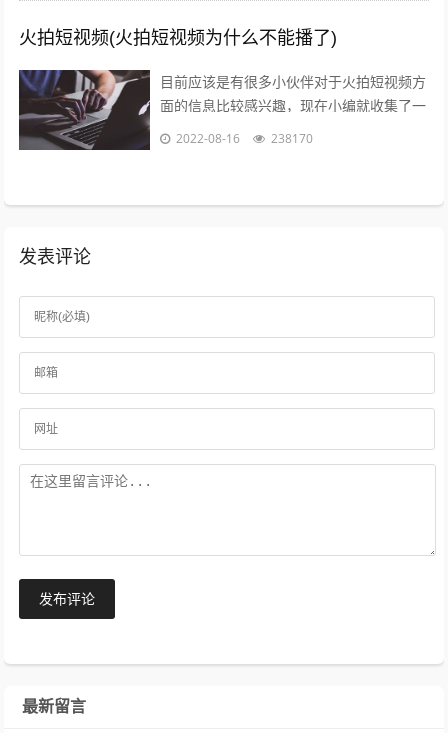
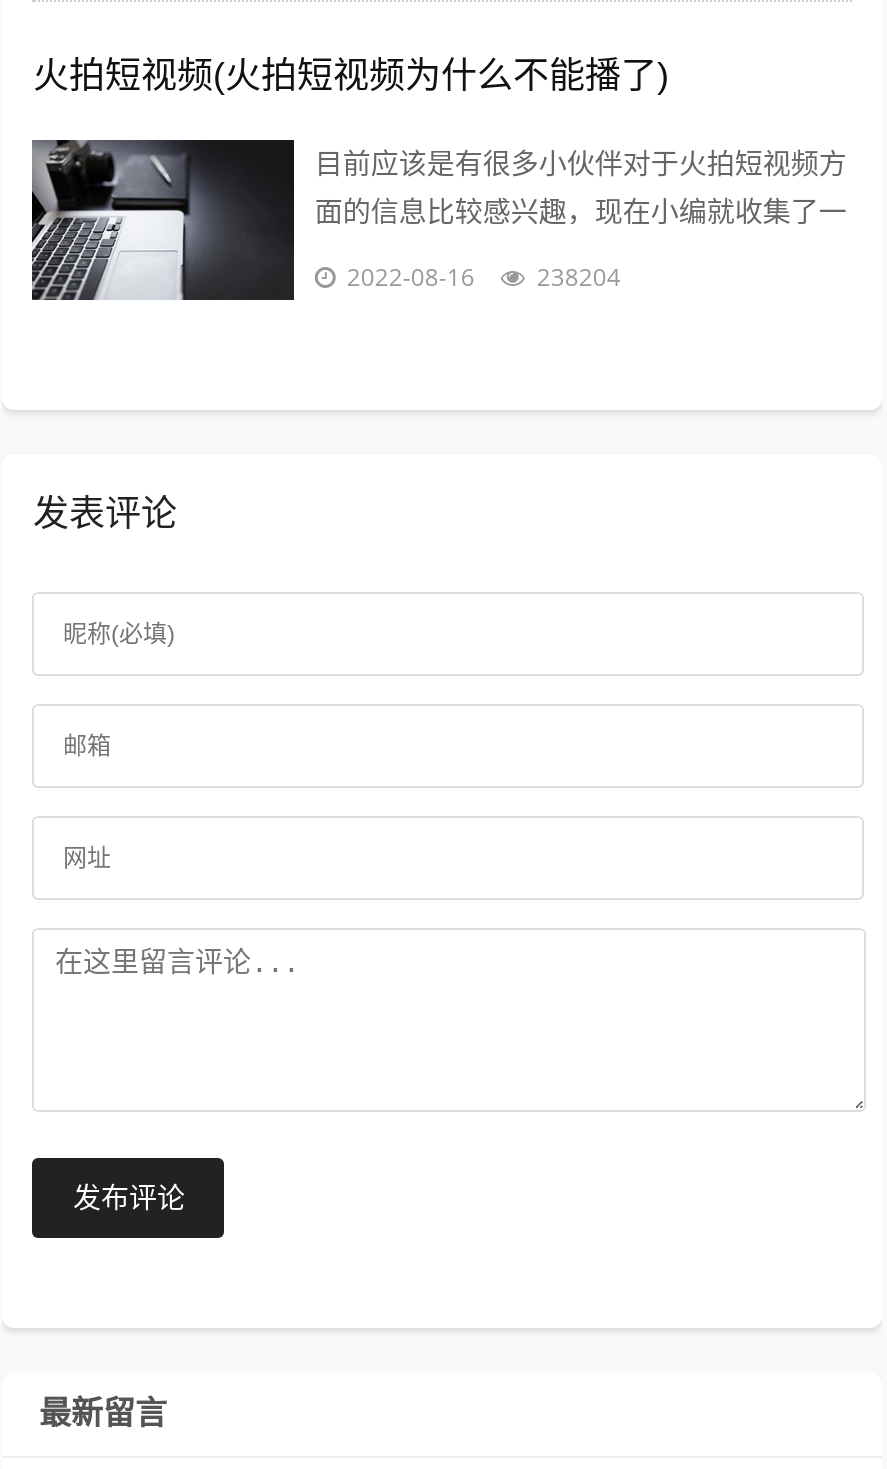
- [image]
+ [image]

- 238170
+ 238204
